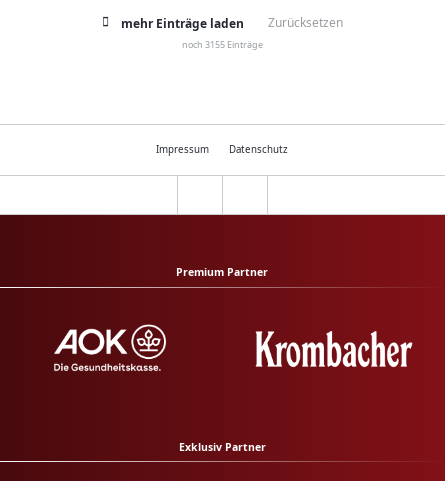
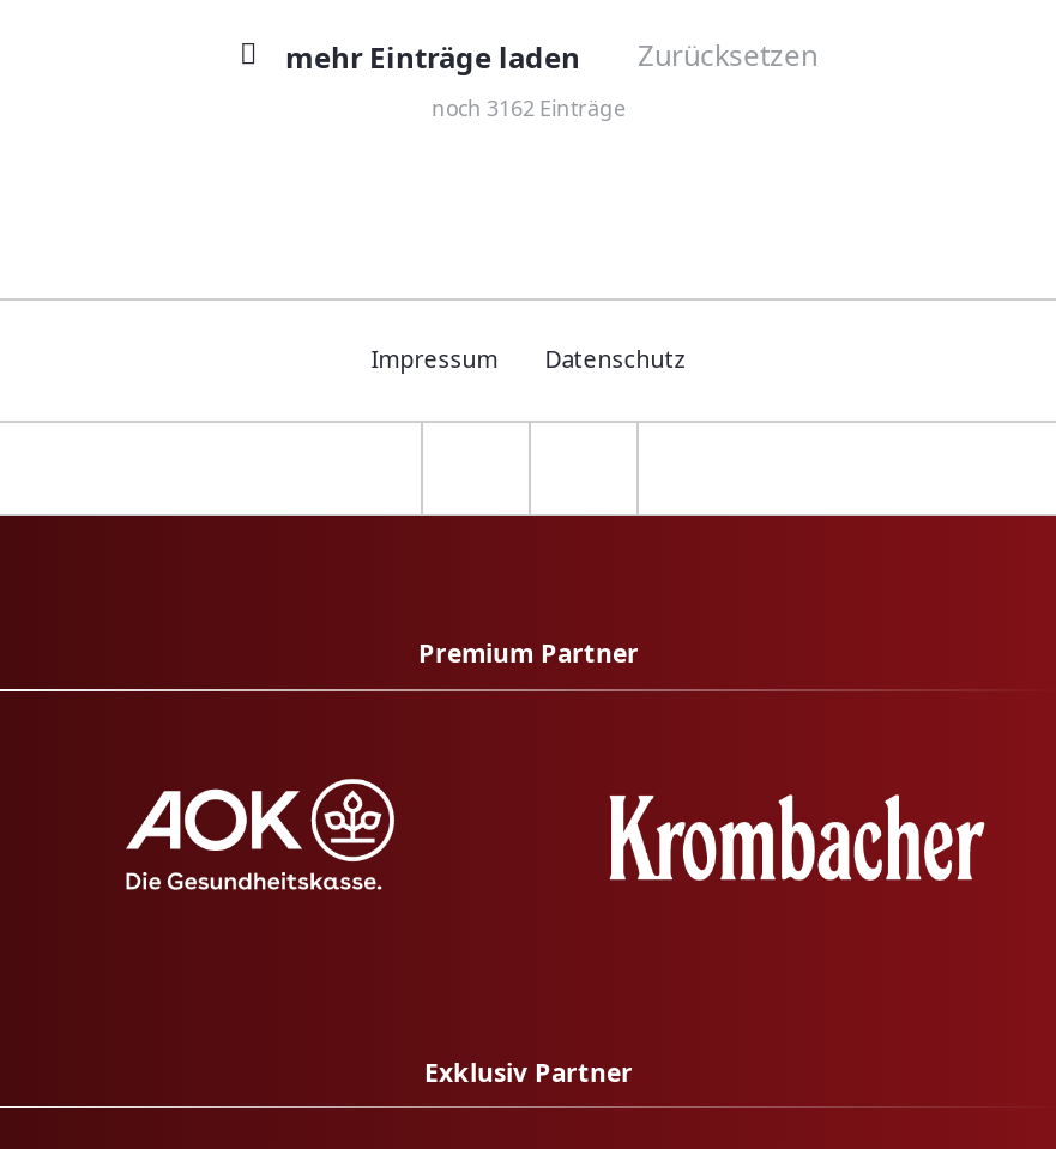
- noch 3155 Einträge
+ noch 3162 Einträge
